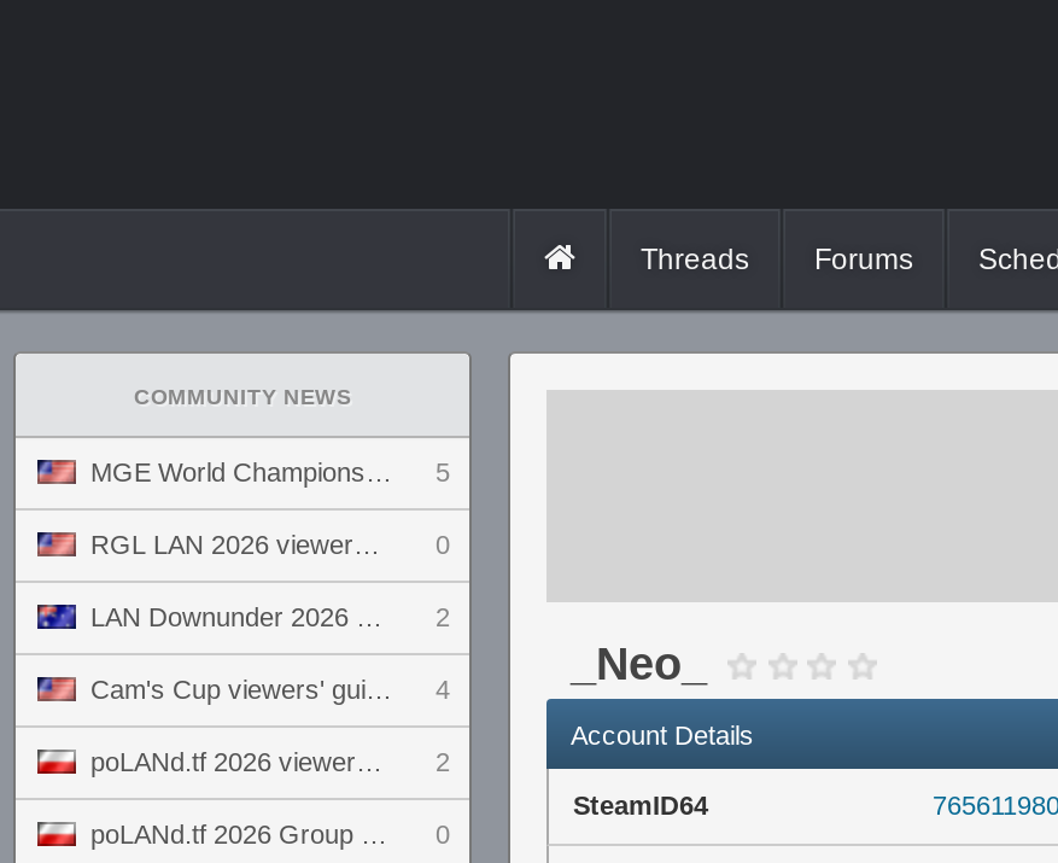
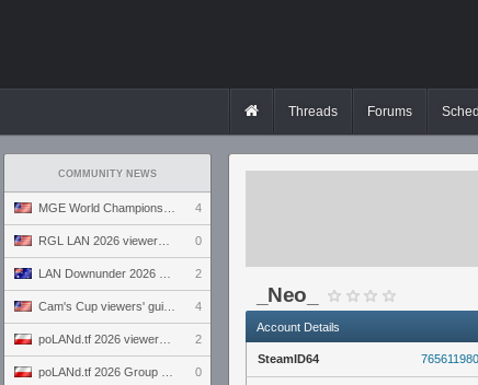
- 5
+ 4
